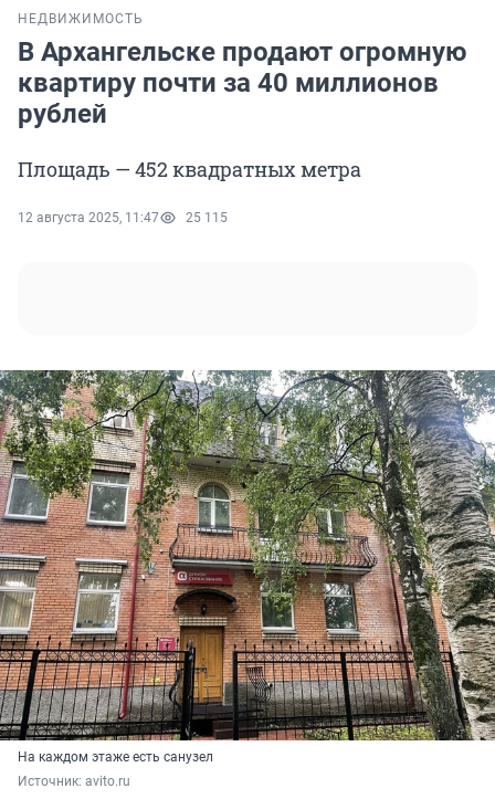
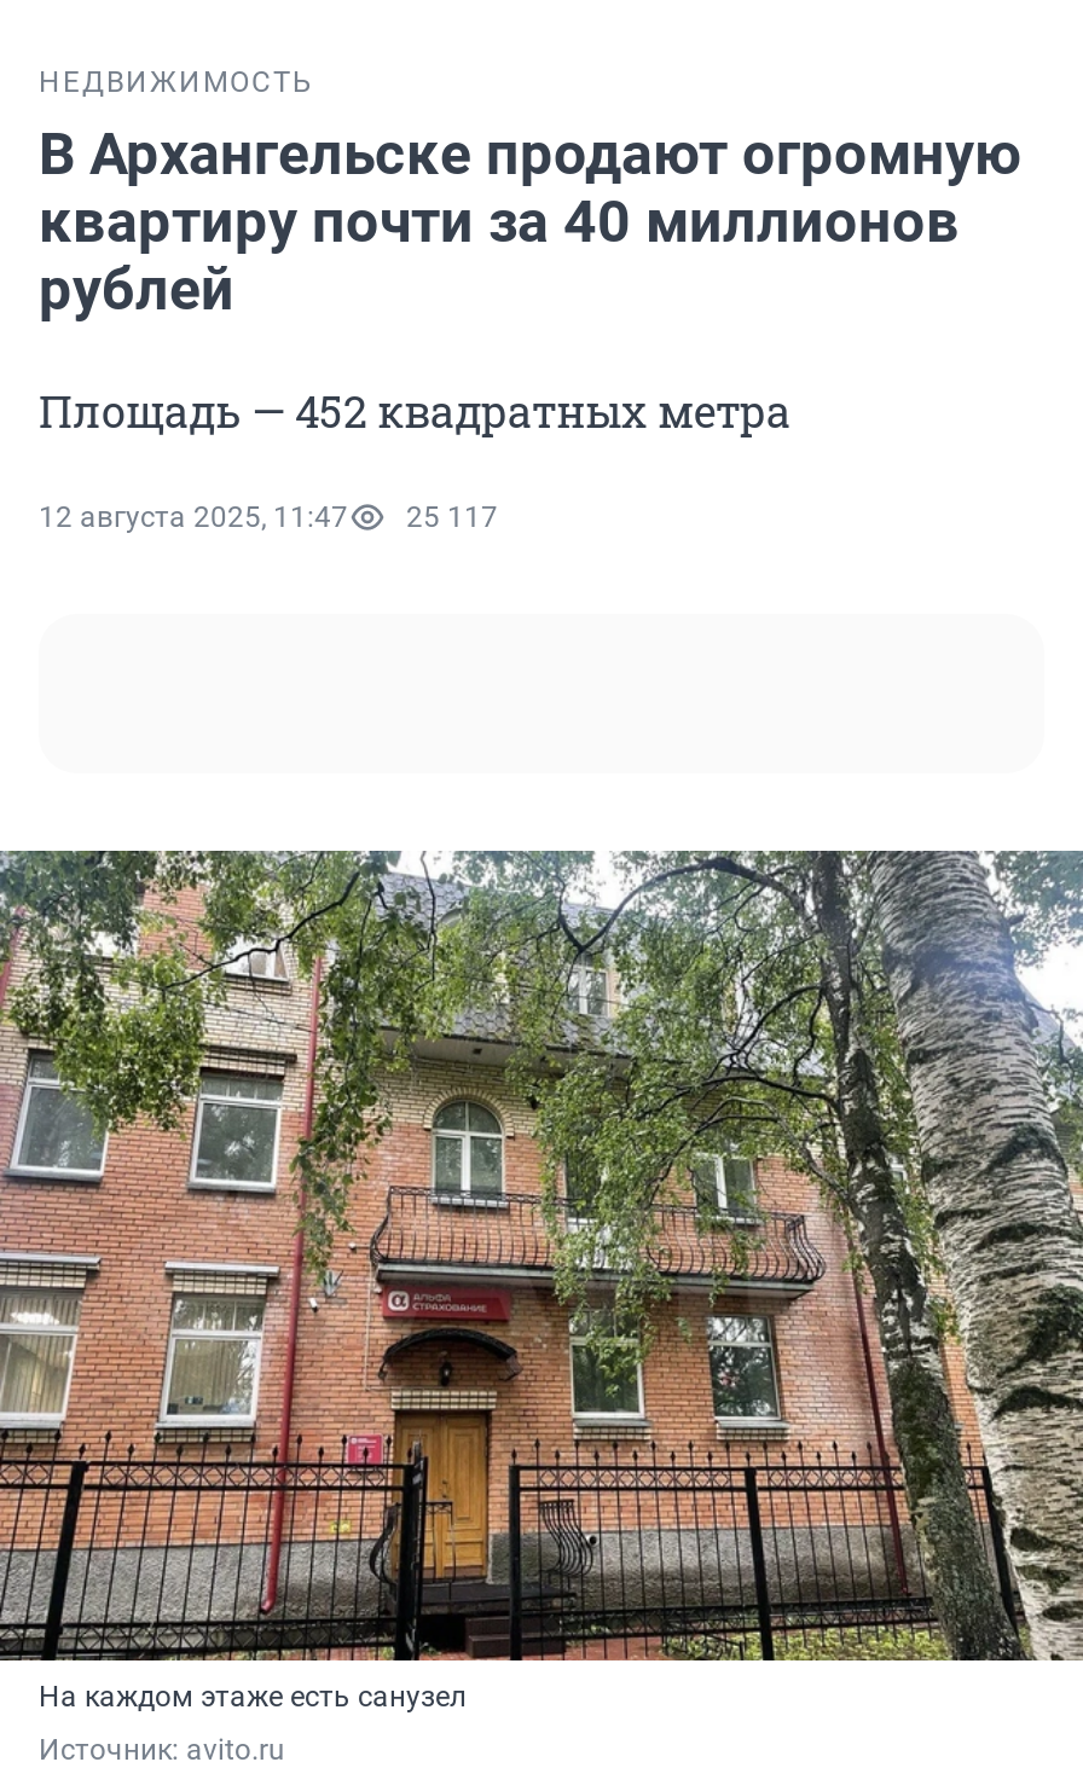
- 12 августа 2025, 11:47 25 115
+ 12 августа 2025, 11:47 25 117
